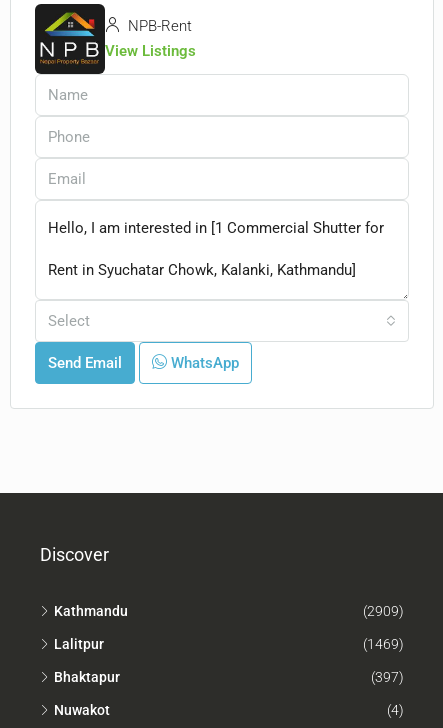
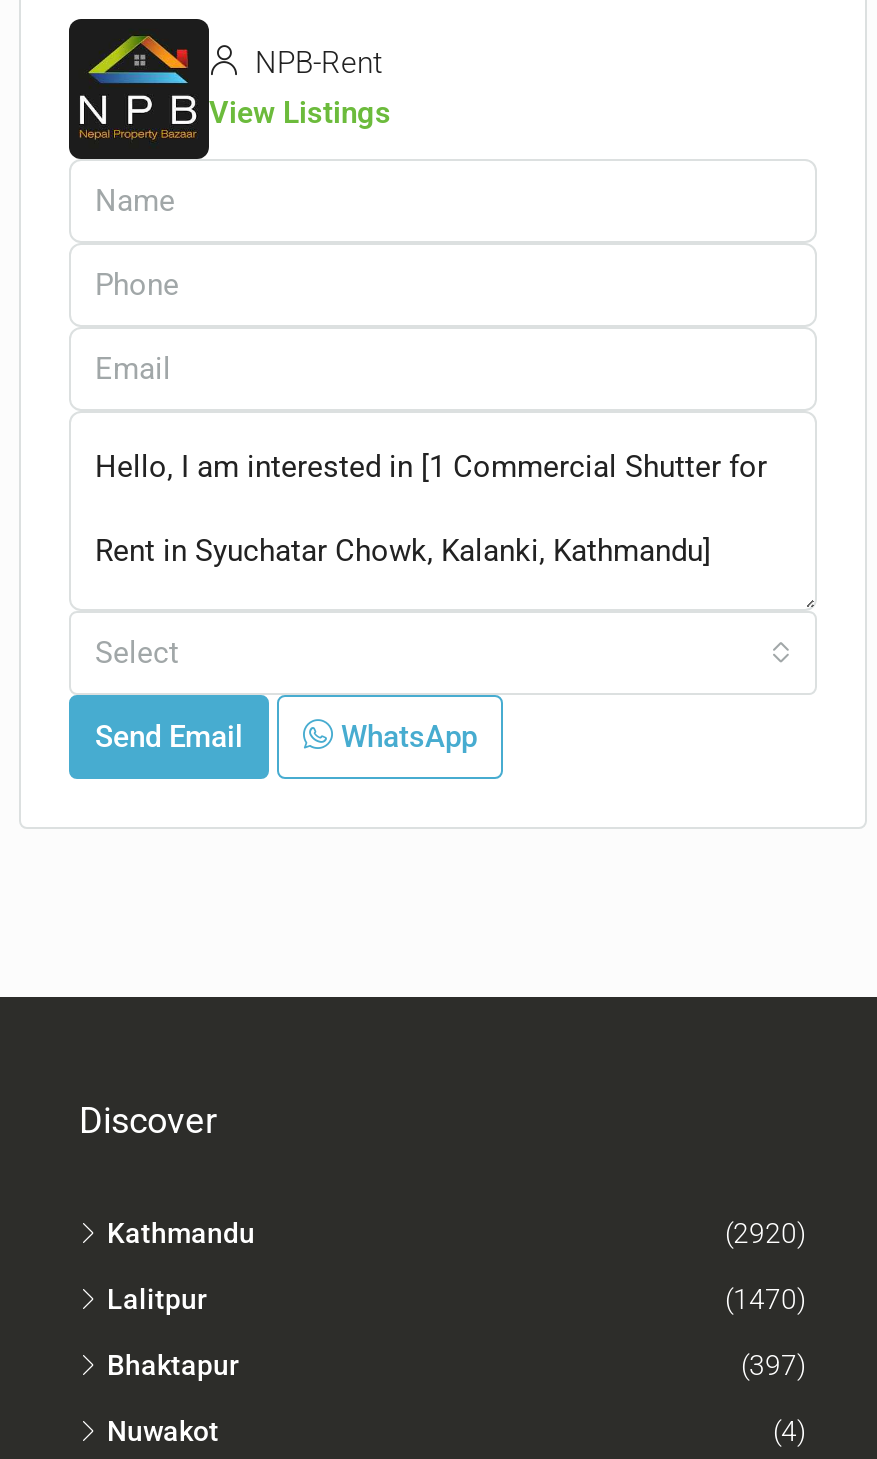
- (2909)
+ (2920)

- (1469)
+ (1470)
